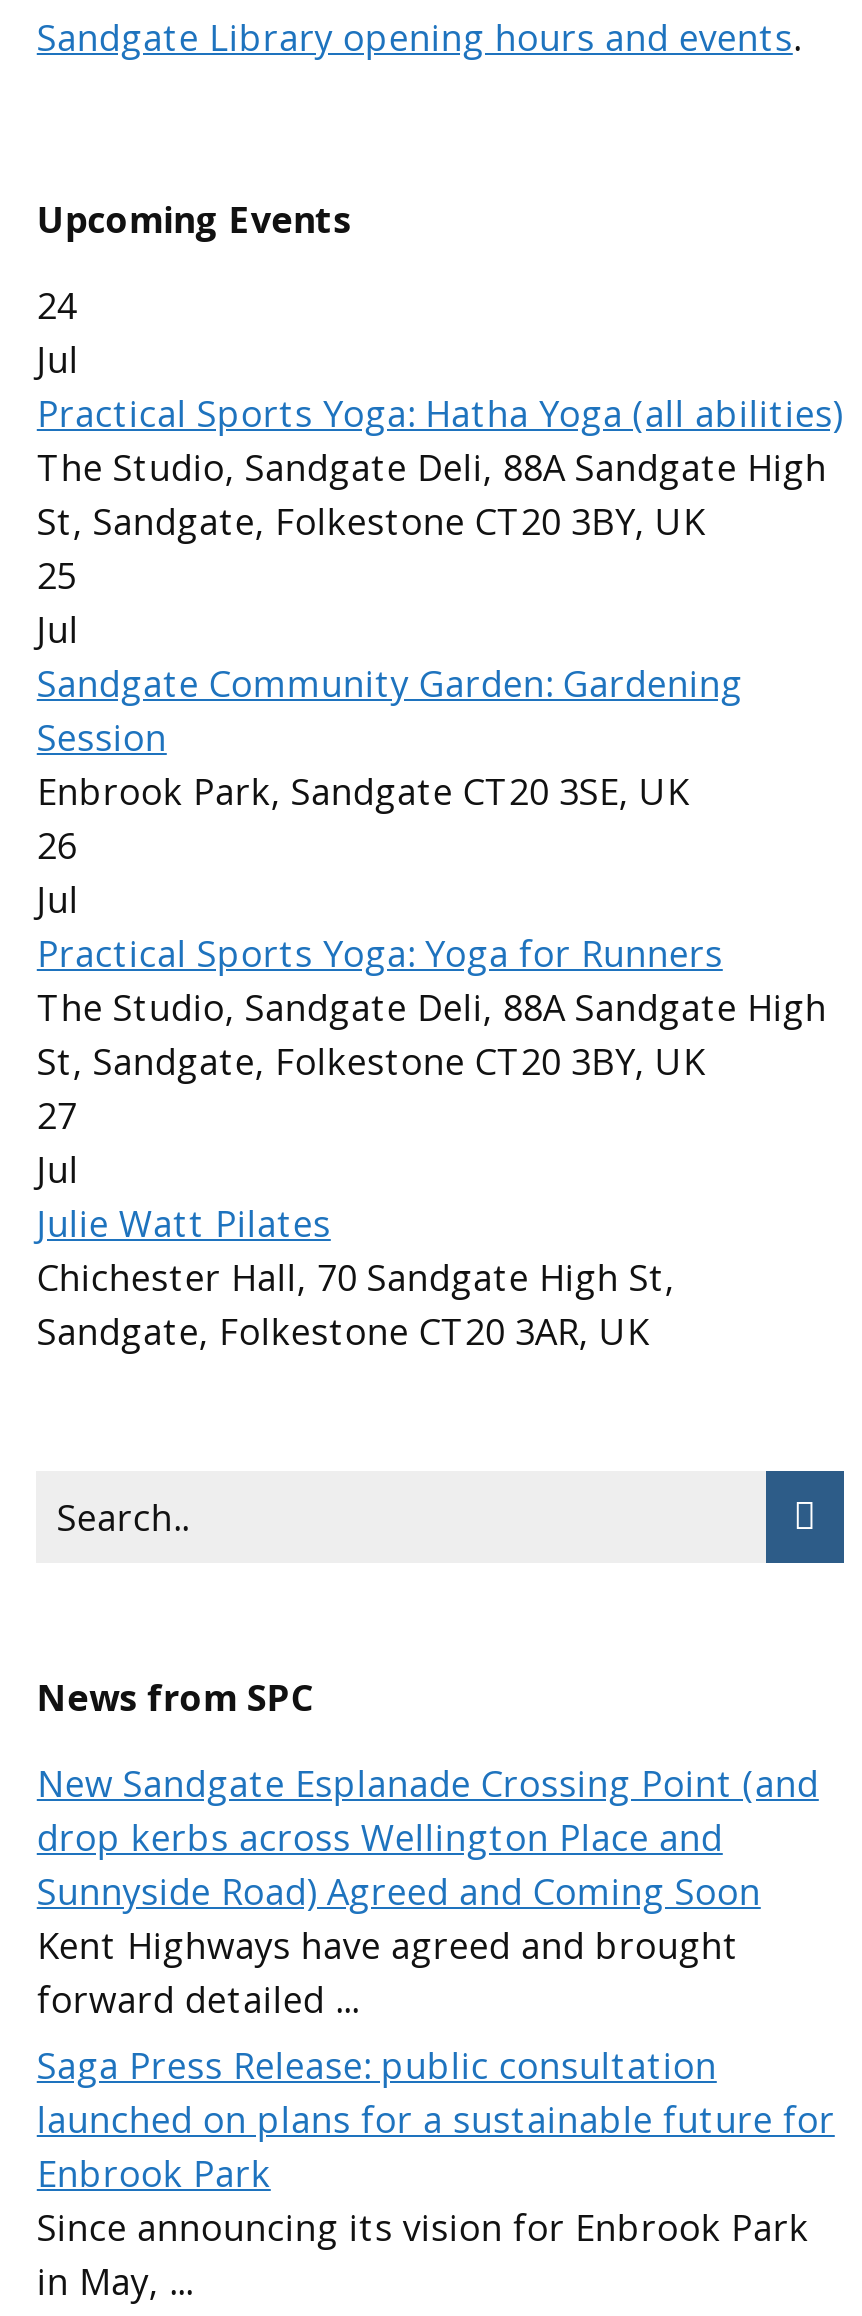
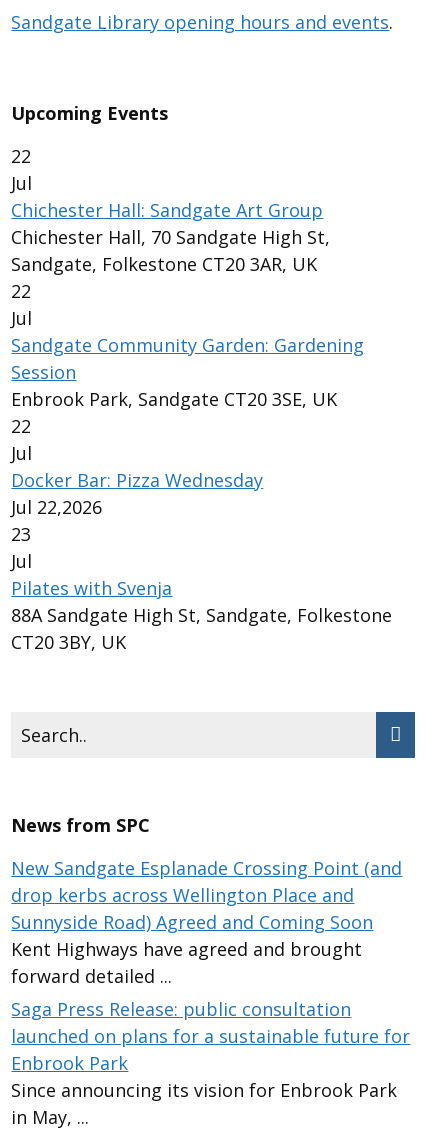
- 24
+ 22

- Practical Sports Yoga: Hatha Yoga (all abilities)
- The Studio, Sandgate Deli, 88A Sandgate High
- St, Sandgate, Folkestone CT20 3BY, UK
- 25
+ Chichester Hall: Sandgate Art Group
+ 22

- 26
+ 22

- Practical Sports Yoga: Yoga for Runners
- The Studio, Sandgate Deli, 88A Sandgate High
- St, Sandgate, Folkestone CT20 3BY, UK
- 27
+ Docker Bar: Pizza Wednesday
+ Jul 22,2026
+ 23

- Julie Watt Pilates
+ Pilates with Svenja
+ 88A Sandgate High St, Sandgate, Folkestone
+ CT20 3BY, UK

moved up: Chichester Hall, 70 Sandgate High St, | Sandgate, Folkestone CT20 3AR, UK
